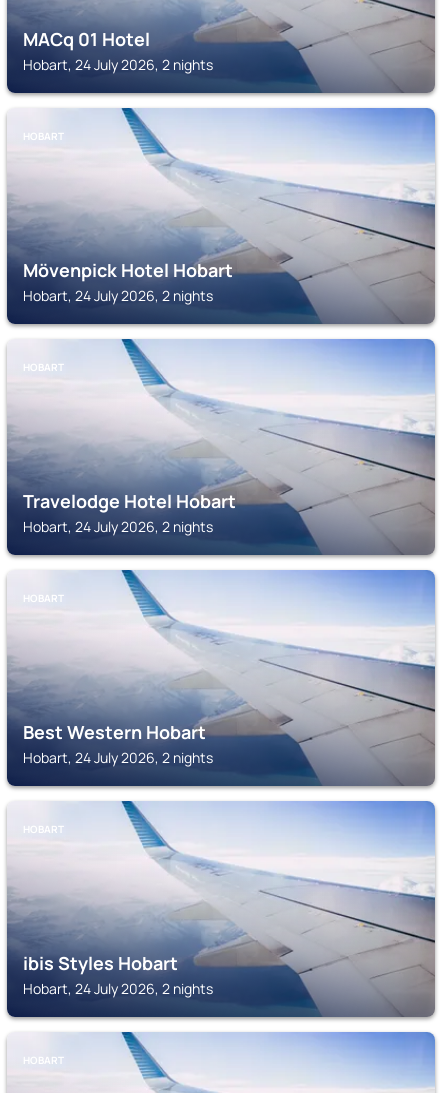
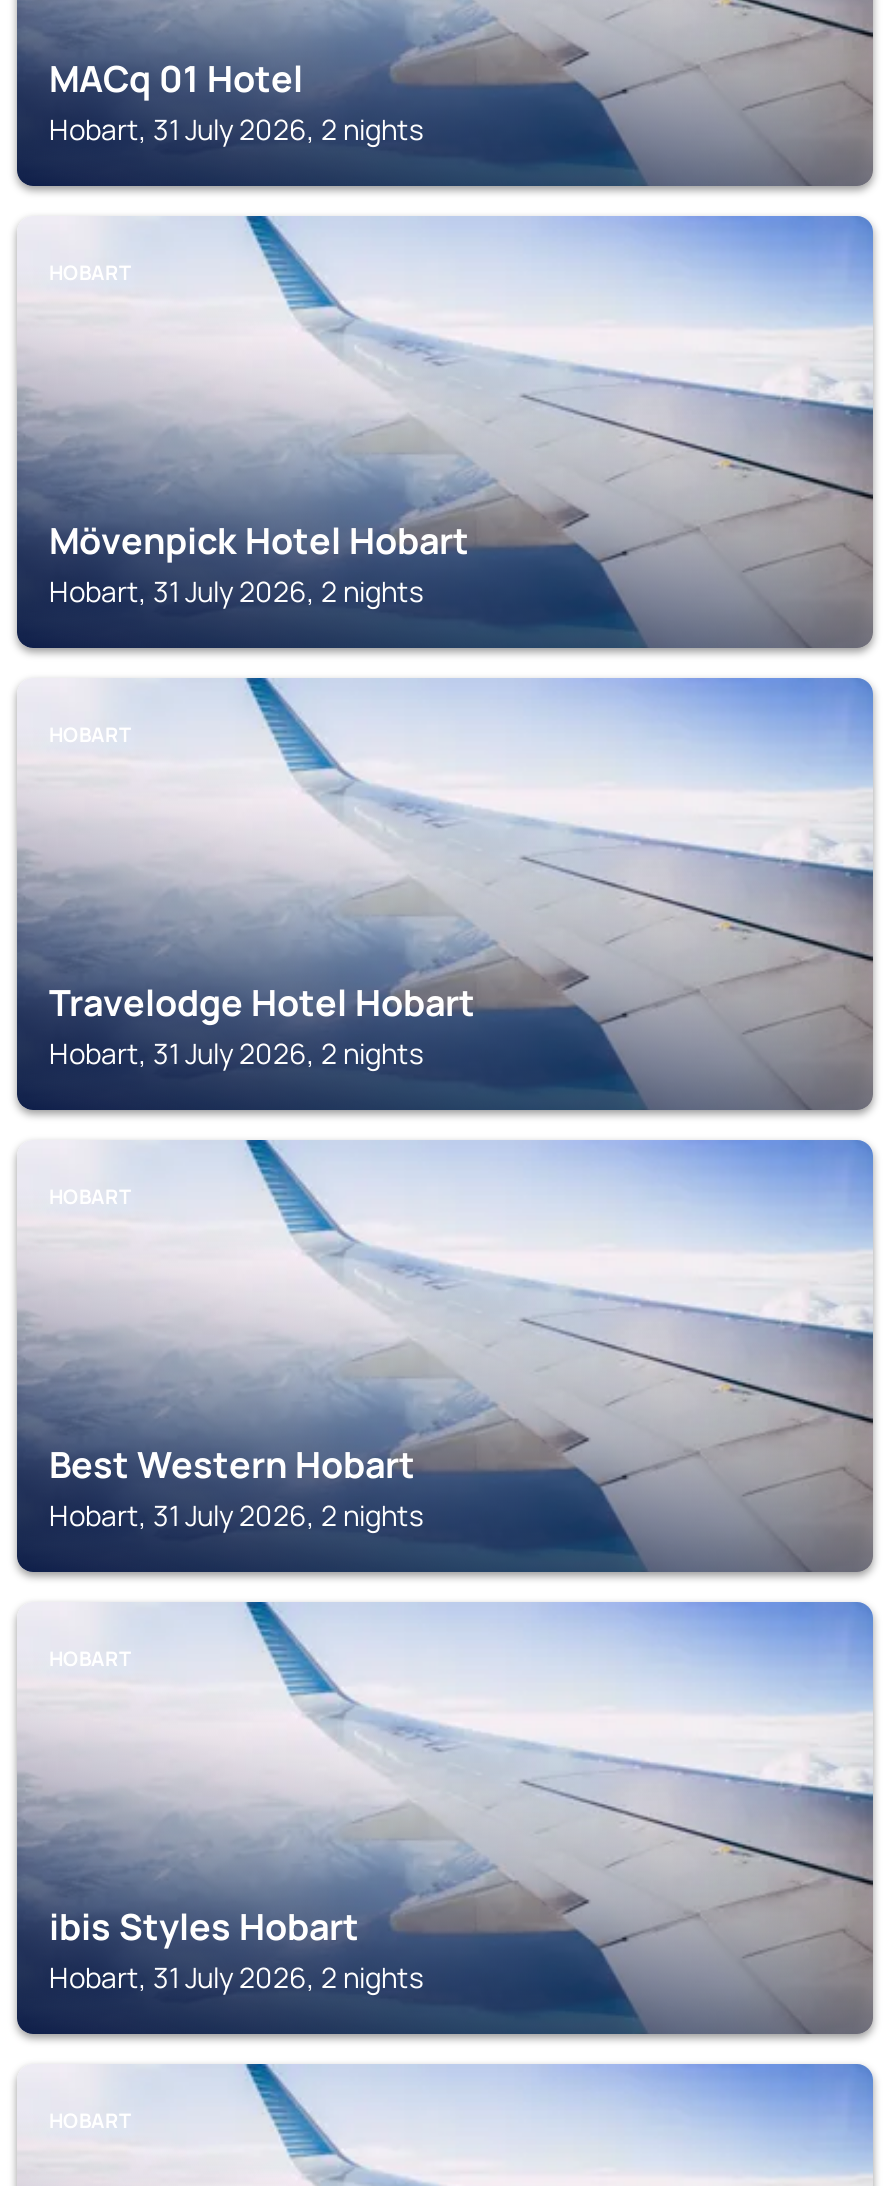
- Hobart, 24 July 2026, 2 nights
+ Hobart, 31 July 2026, 2 nights

- Hobart, 24 July 2026, 2 nights
+ Hobart, 31 July 2026, 2 nights

- Hobart, 24 July 2026, 2 nights
+ Hobart, 31 July 2026, 2 nights

- Hobart, 24 July 2026, 2 nights
+ Hobart, 31 July 2026, 2 nights

- Hobart, 24 July 2026, 2 nights
+ Hobart, 31 July 2026, 2 nights
